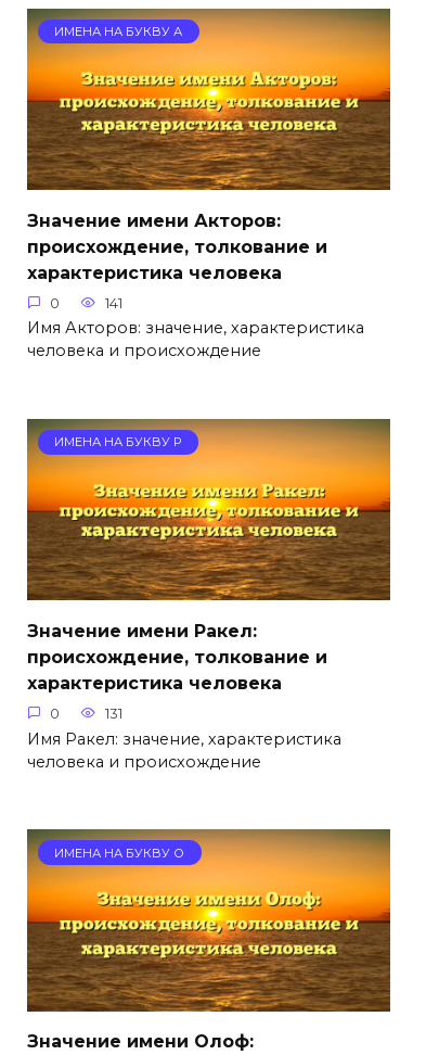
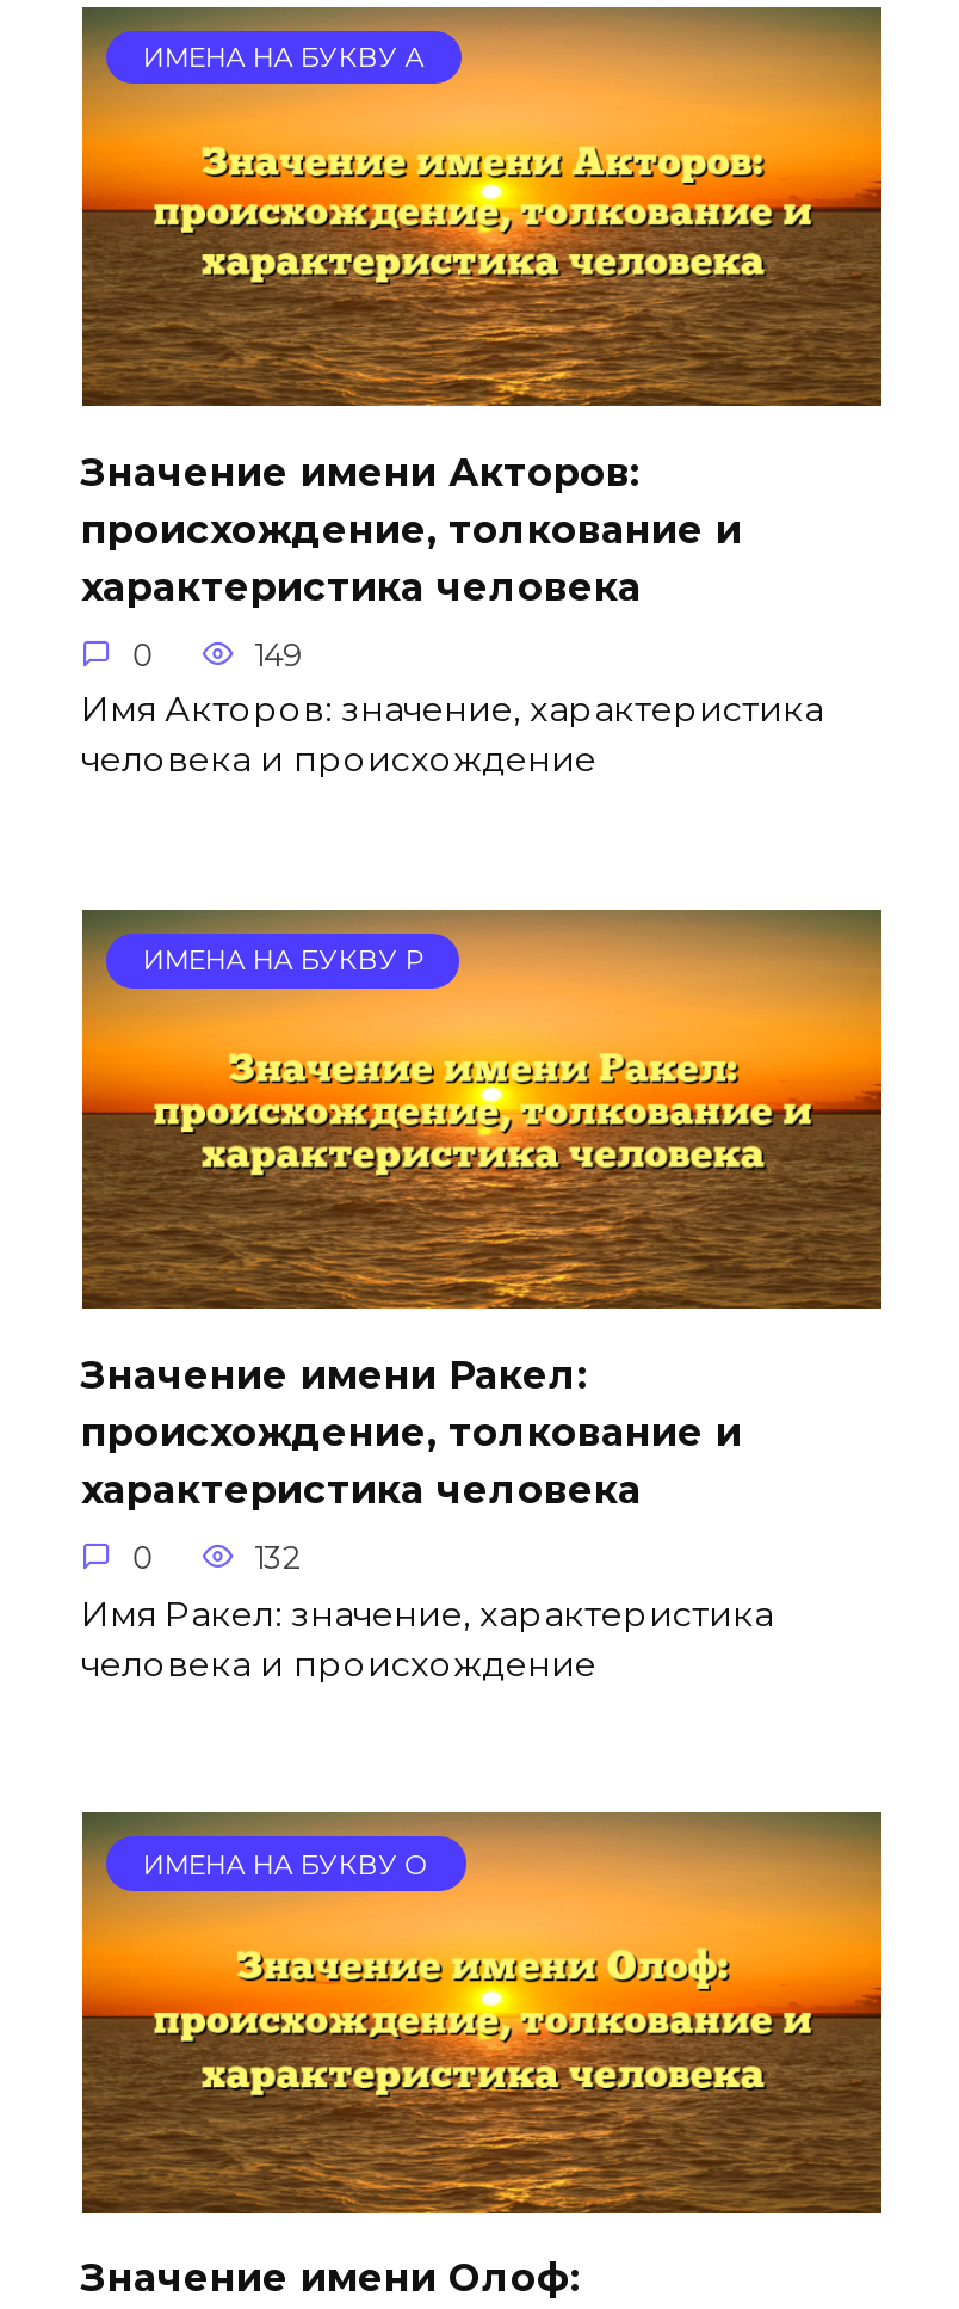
- 141
+ 149

- 131
+ 132
